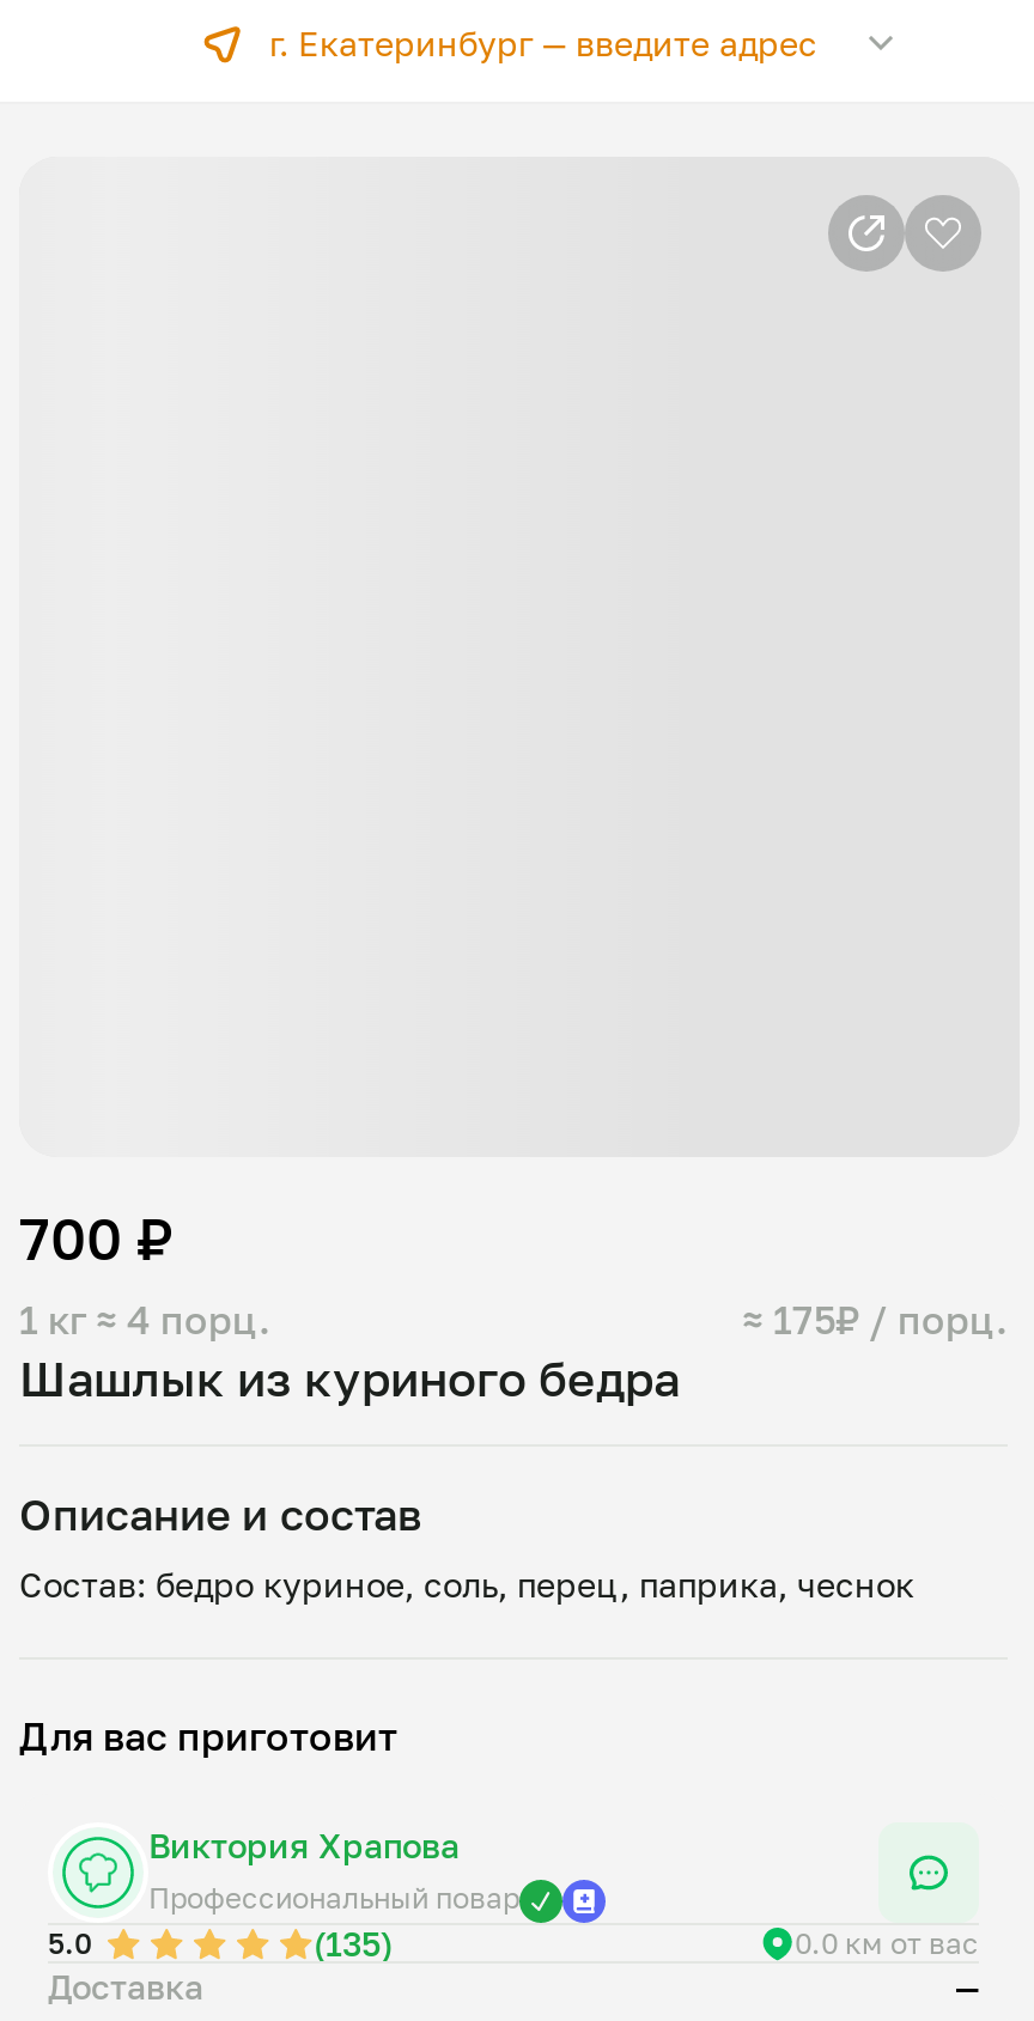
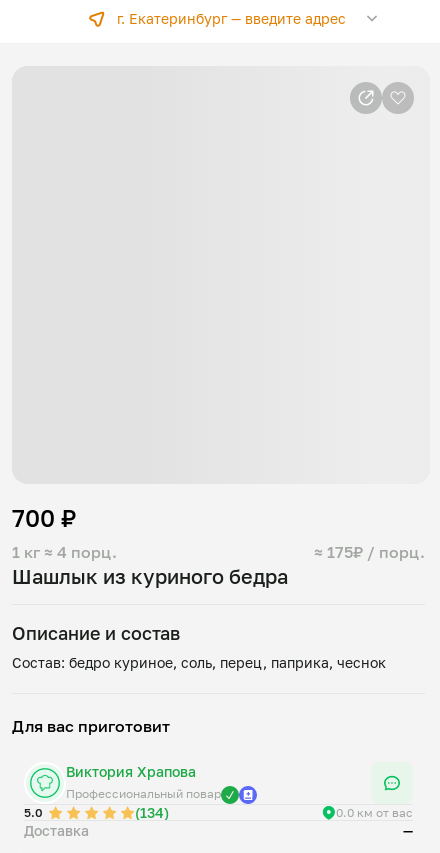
- (135)
+ (134)
